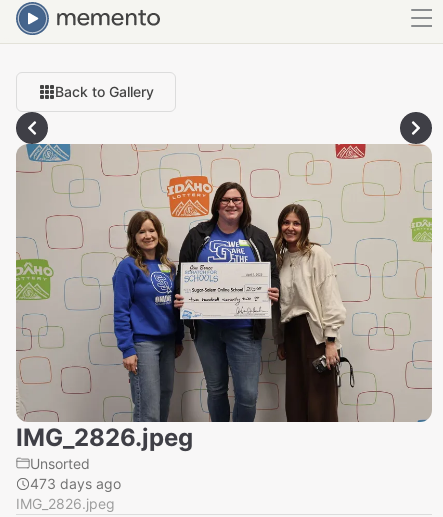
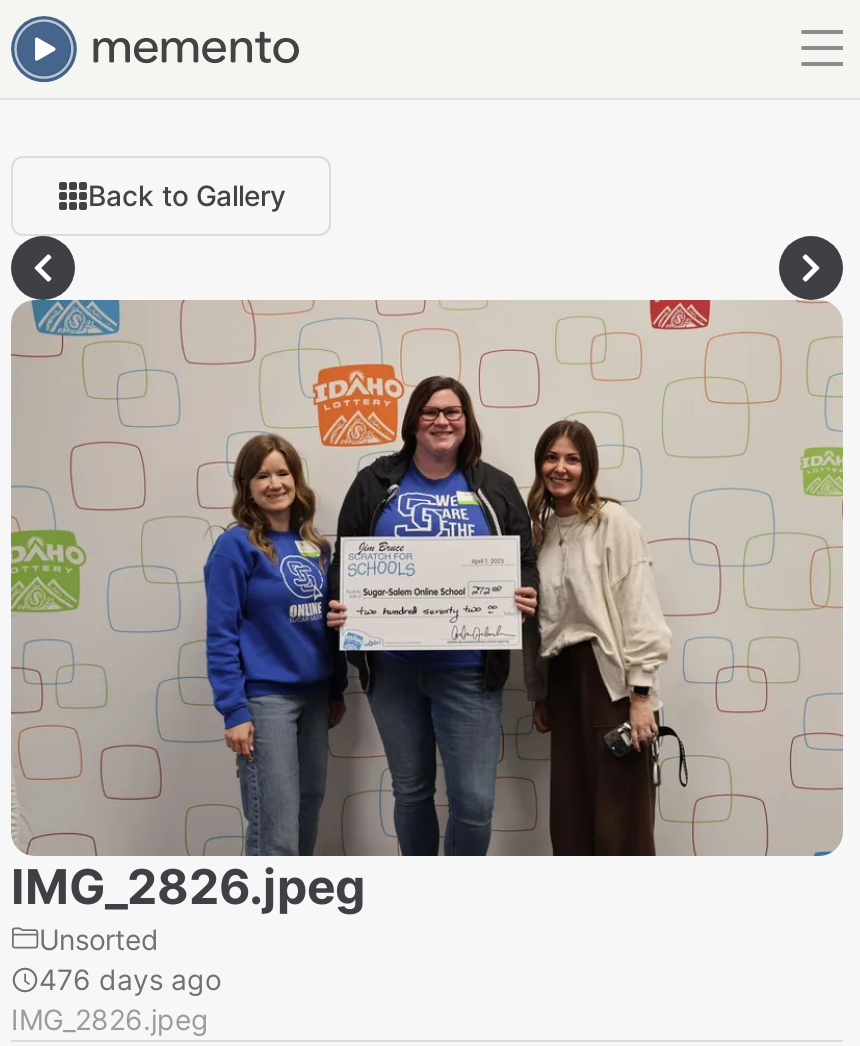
- 473 days ago
+ 476 days ago
